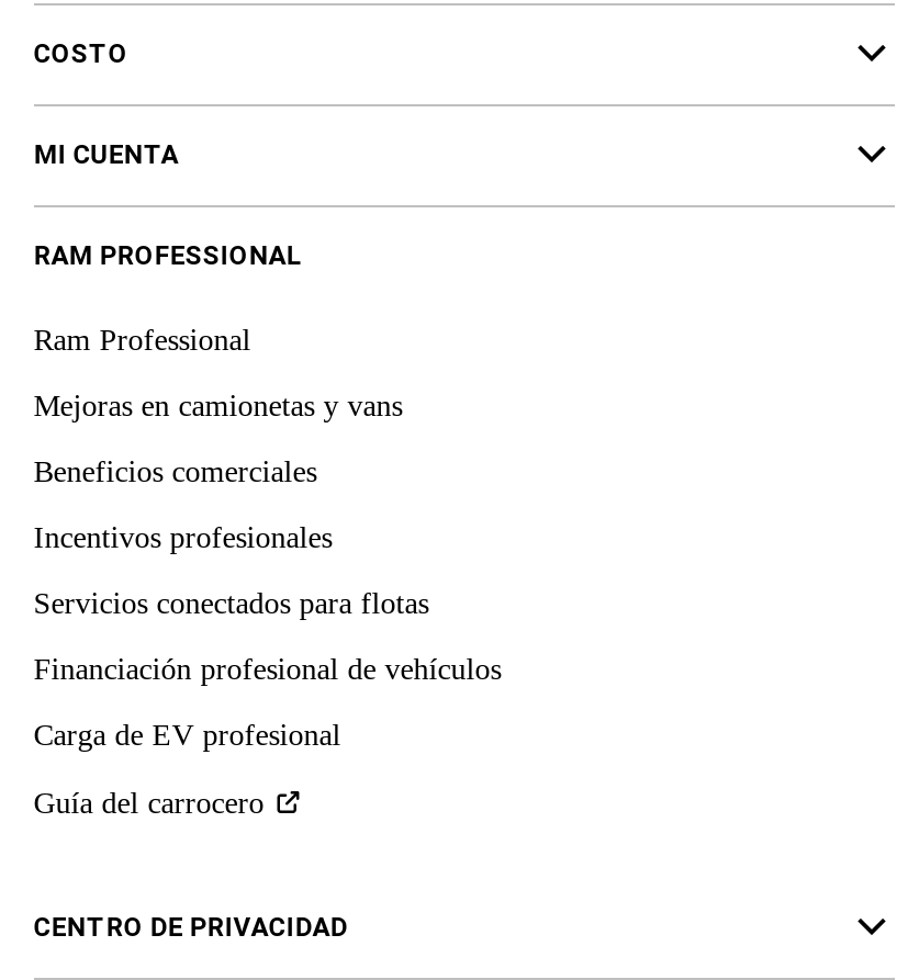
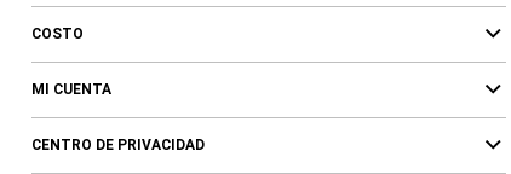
- RAM PROFESSIONAL
- Ram Professional
- Mejoras en camionetas y vans
- Beneficios comerciales
- Incentivos profesionales
- Servicios conectados para flotas
- Financiación profesional de vehículos
- Carga de EV profesional
- Guía del carrocero
